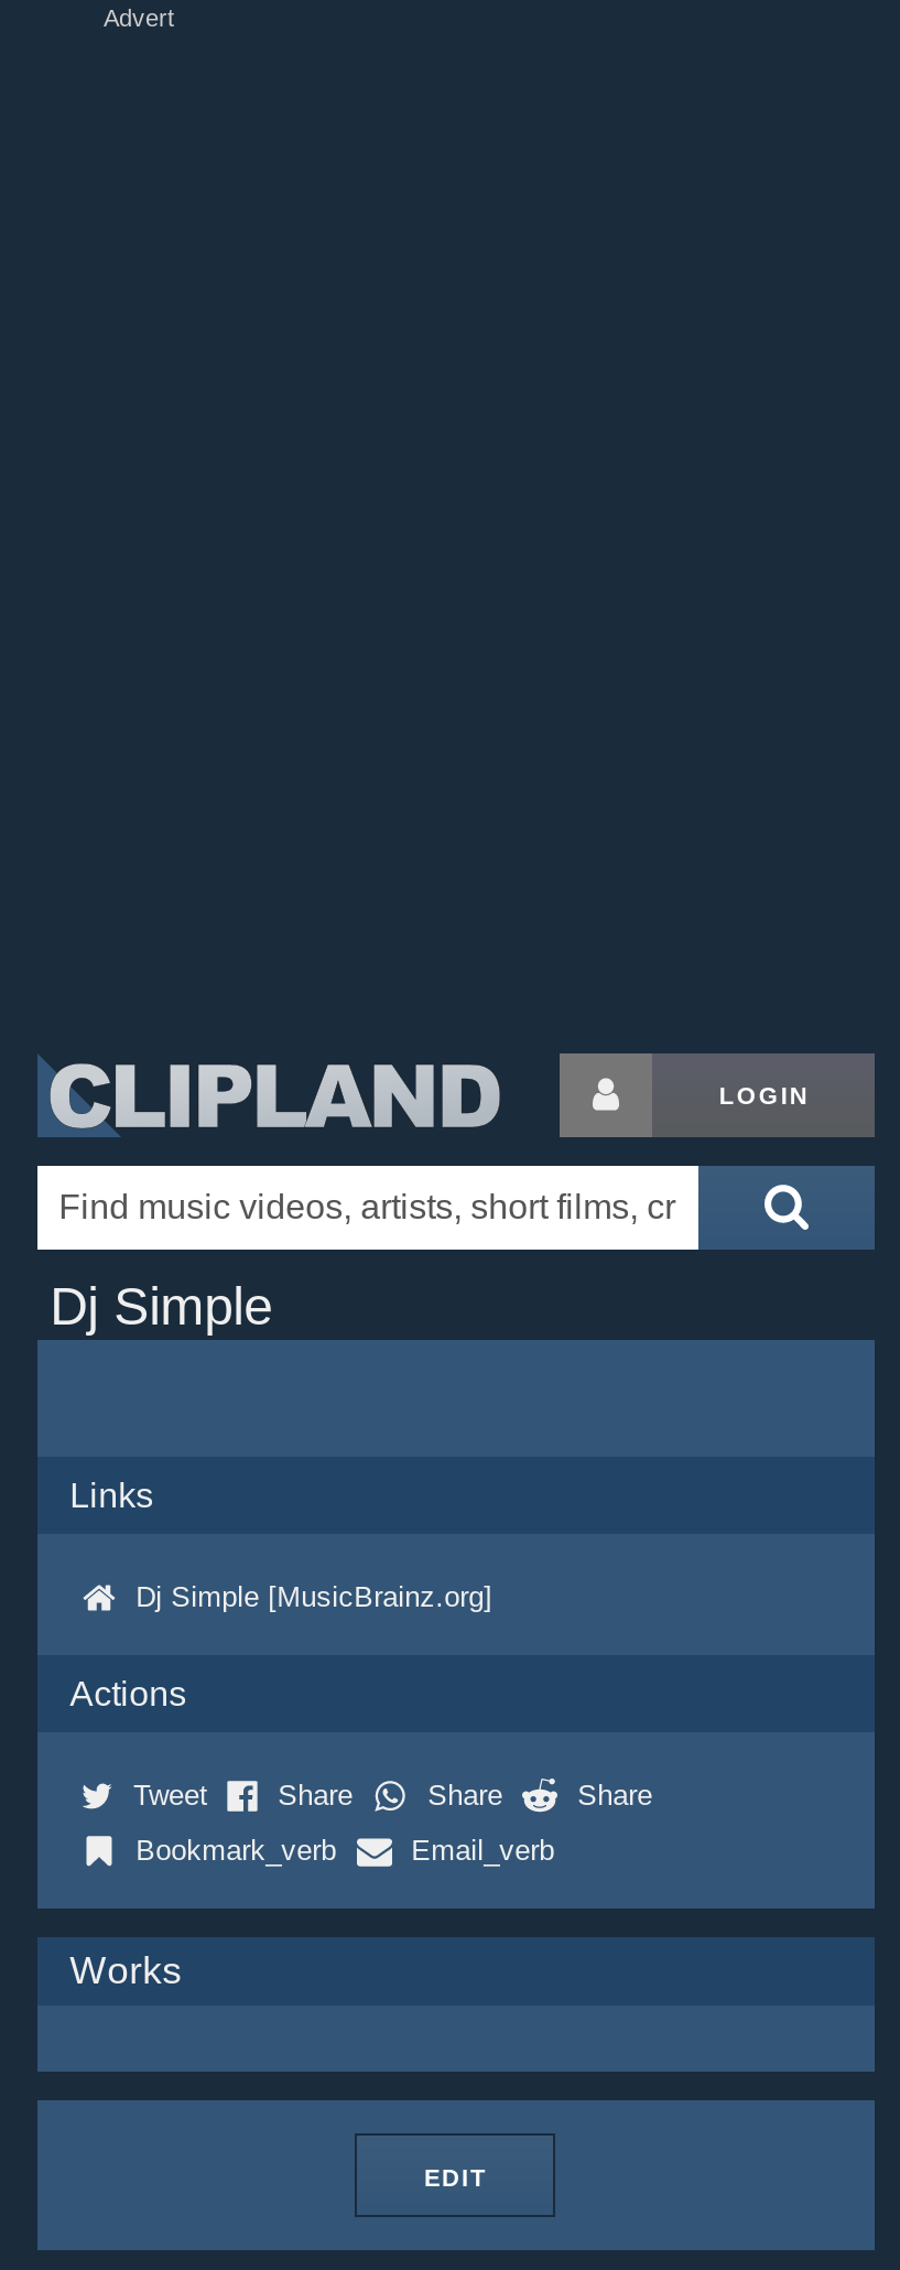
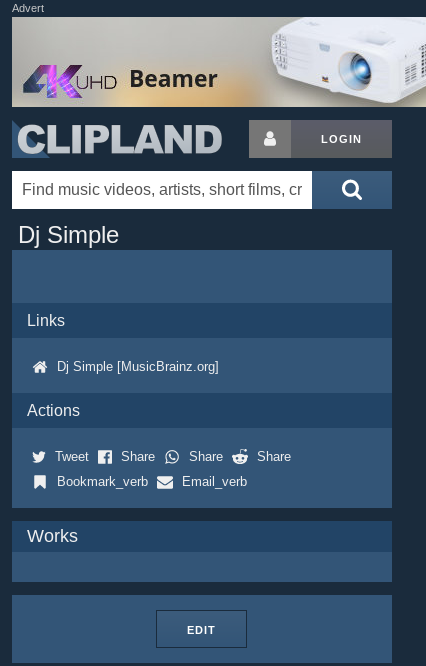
+ [image]
